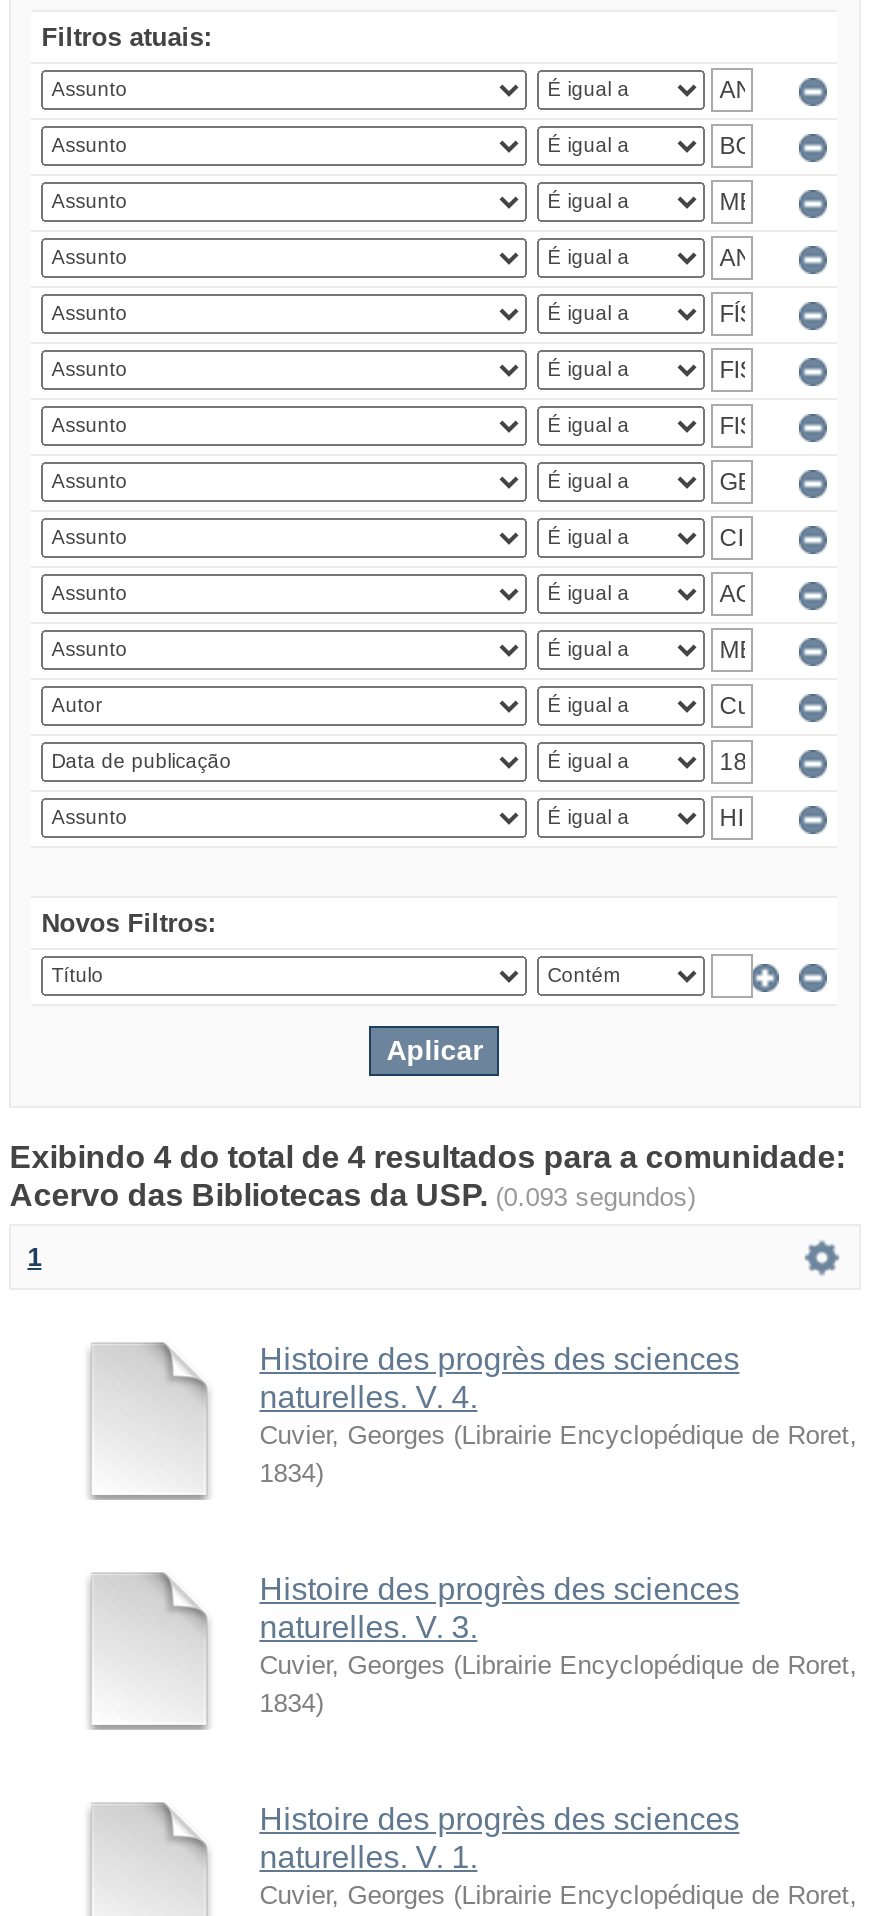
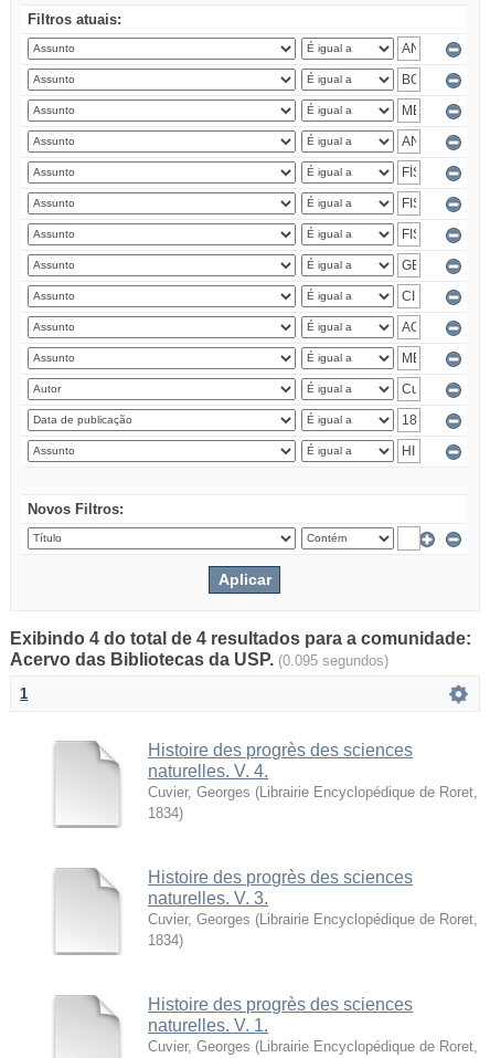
- Acervo das Bibliotecas da USP. (0.093 segundos)
+ Acervo das Bibliotecas da USP. (0.095 segundos)
